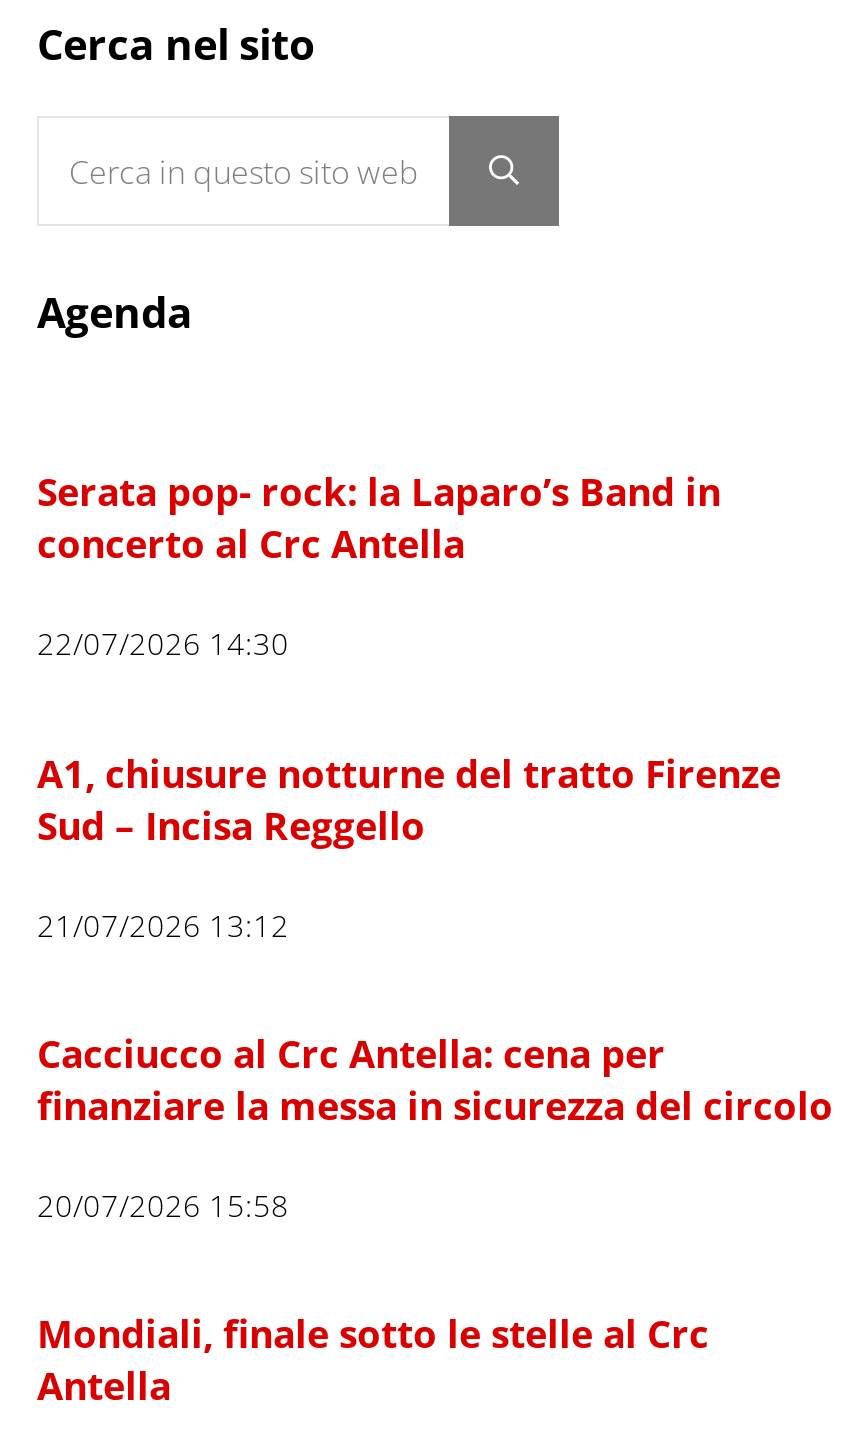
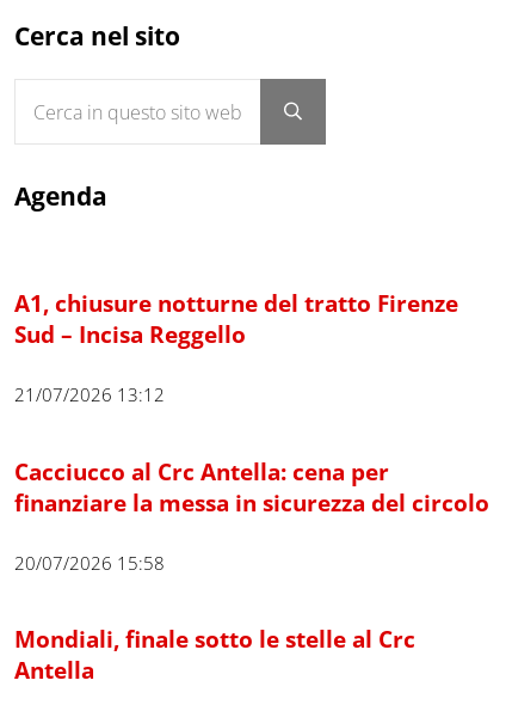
- Serata pop- rock: la Laparo’s Band in
- concerto al Crc Antella
- 22/07/2026 14:30
